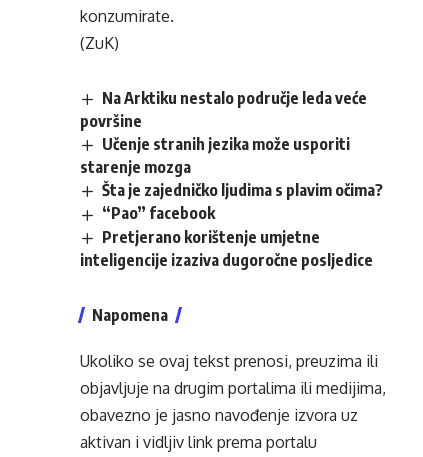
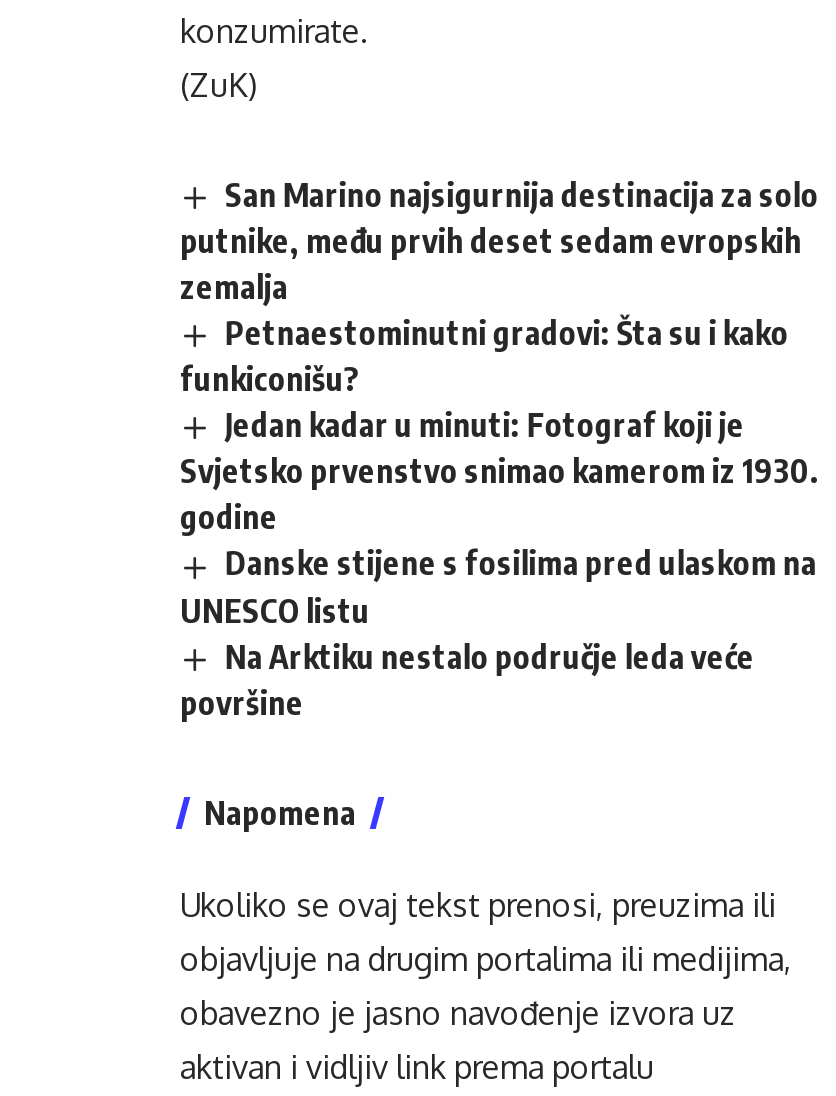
+ San Marino najsigurnija destinacija za solo
+ putnike, među prvih deset sedam evropskih
+ zemalja
+ Petnaestominutni gradovi: Šta su i kako
+ funkiconišu?
+ Jedan kadar u minuti: Fotograf koji je
+ Svjetsko prvenstvo snimao kamerom iz 1930.
+ godine
+ Danske stijene s fosilima pred ulaskom na
+ UNESCO listu

moved down: Na Arktiku nestalo područje leda veće | površine

- Učenje stranih jezika može usporiti
- starenje mozga
- Šta je zajedničko ljudima s plavim očima?
- “Pao” facebook
- Pretjerano korištenje umjetne
- inteligencije izaziva dugoročne posljedice
